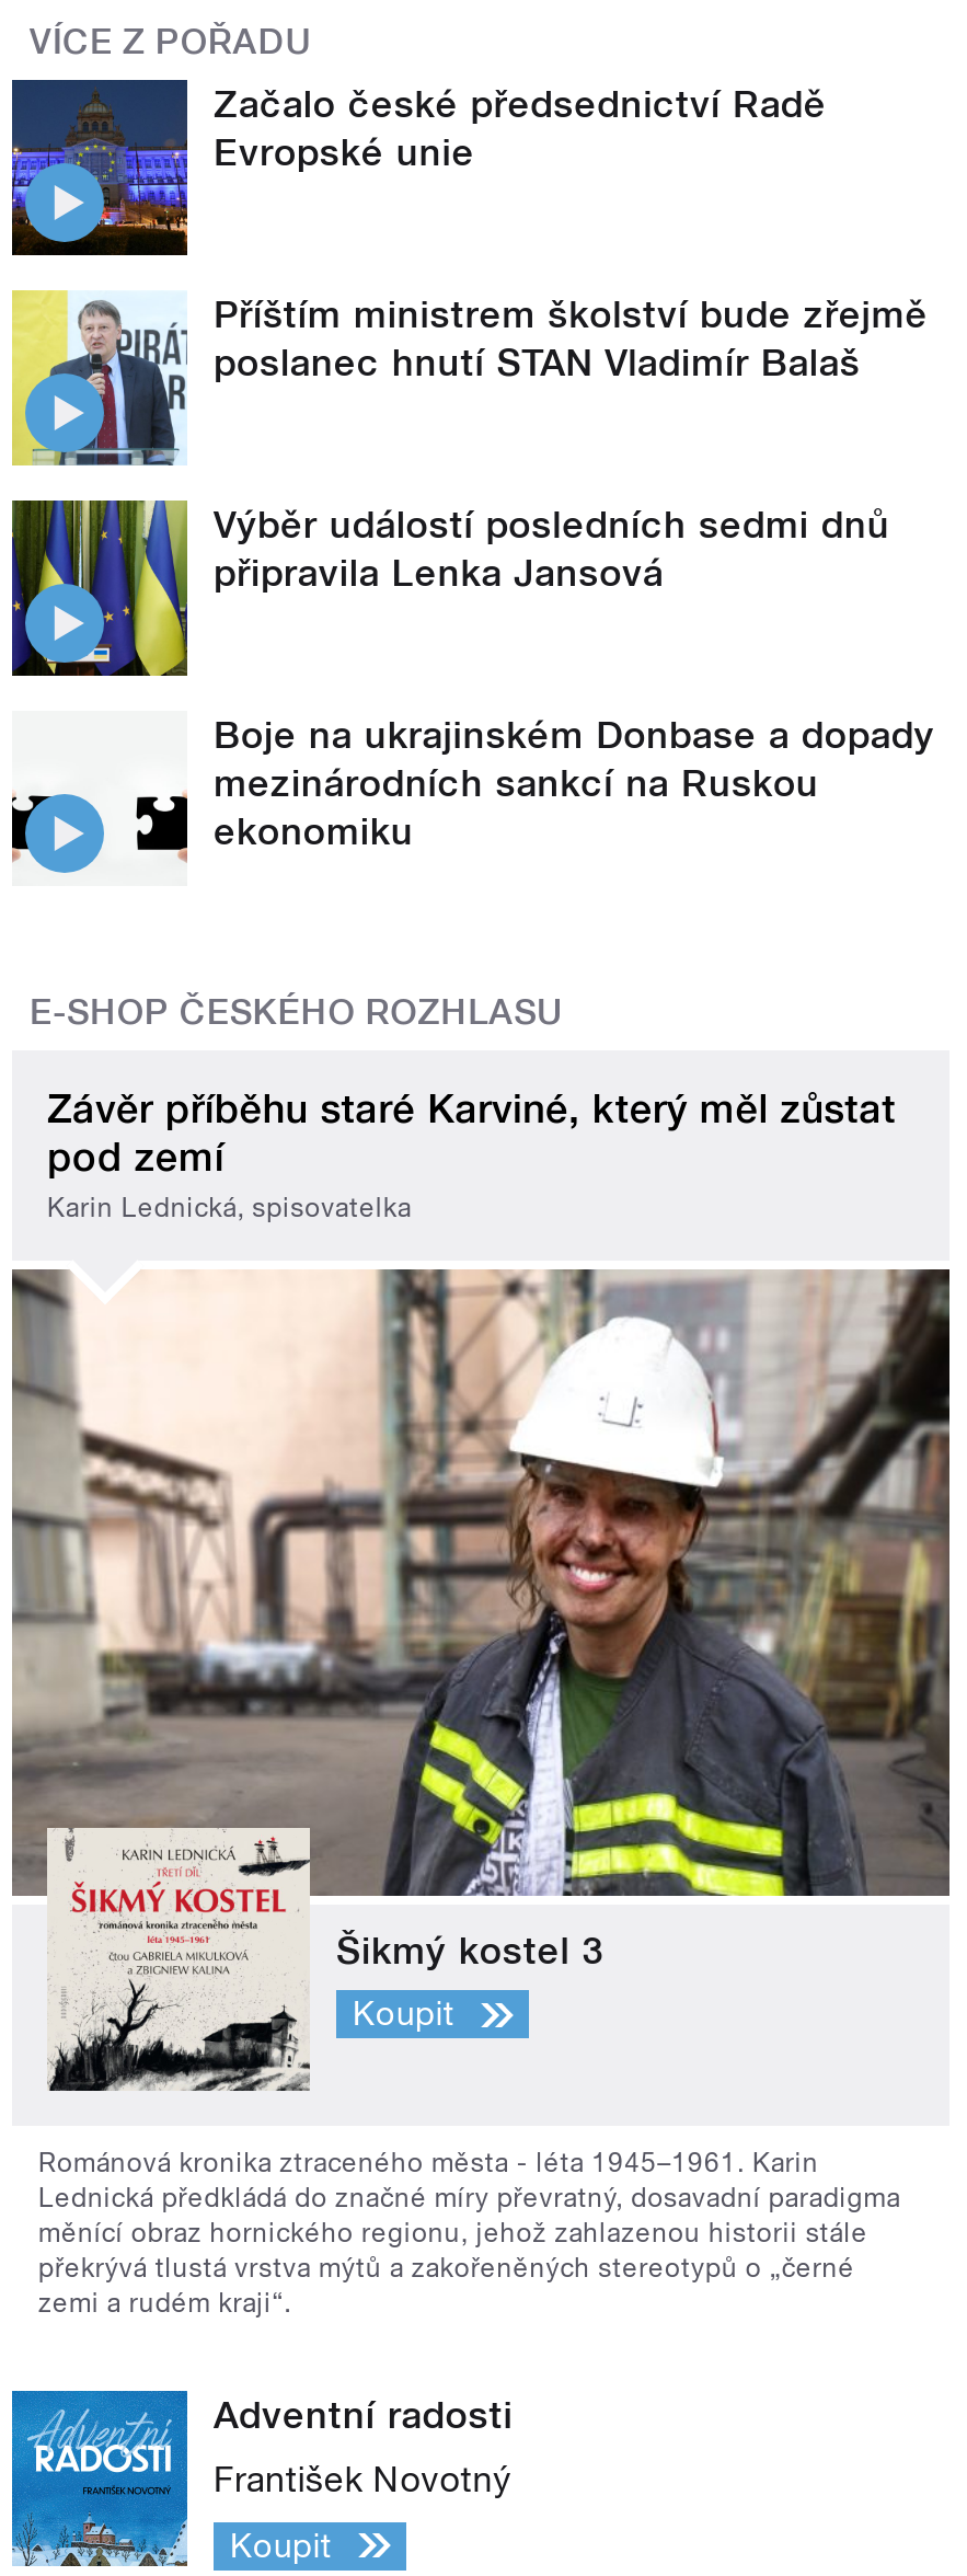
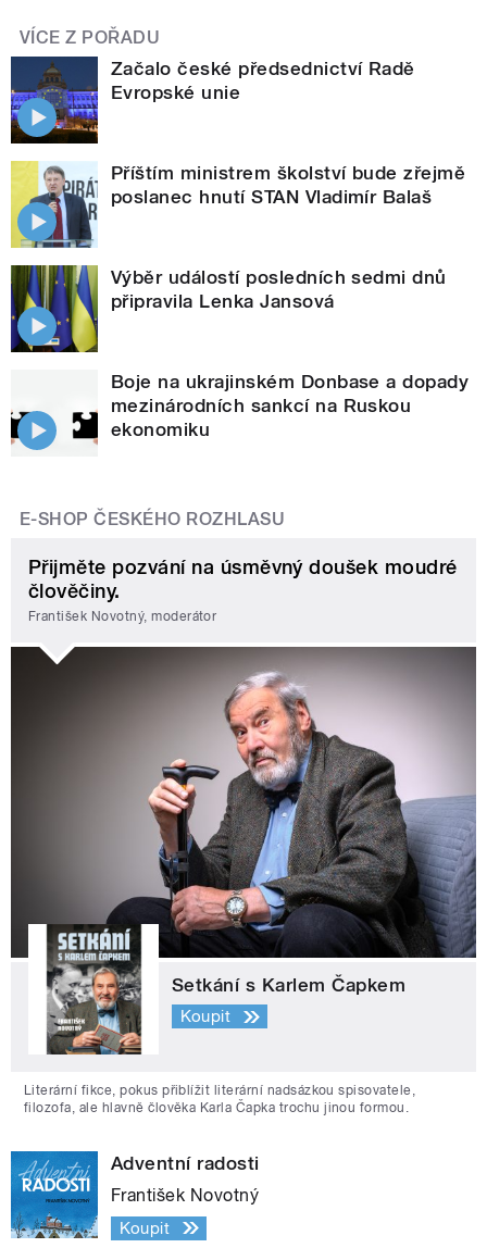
- Závěr příběhu staré Karviné, který měl zůstat
- pod zemí
- Karin Lednická, spisovatelka
+ Přijměte pozvání na úsměvný doušek moudré
+ člověčiny.
+ František Novotný, moderátor

- [image]
- Šikmý kostel 3
+ [image]
+ Setkání s Karlem Čapkem

- Románová kronika ztraceného města - léta 1945–1961. Karin
- Lednická předkládá do značné míry převratný, dosavadní paradigma
- měnící obraz hornického regionu, jehož zahlazenou historii stále
- překrývá tlustá vrstva mýtů a zakořeněných stereotypů o „černé
- zemi a rudém kraji“.
+ Literární fikce, pokus přiblížit literární nadsázkou spisovatele,
+ filozofa, ale hlavně člověka Karla Čapka trochu jinou formou.
